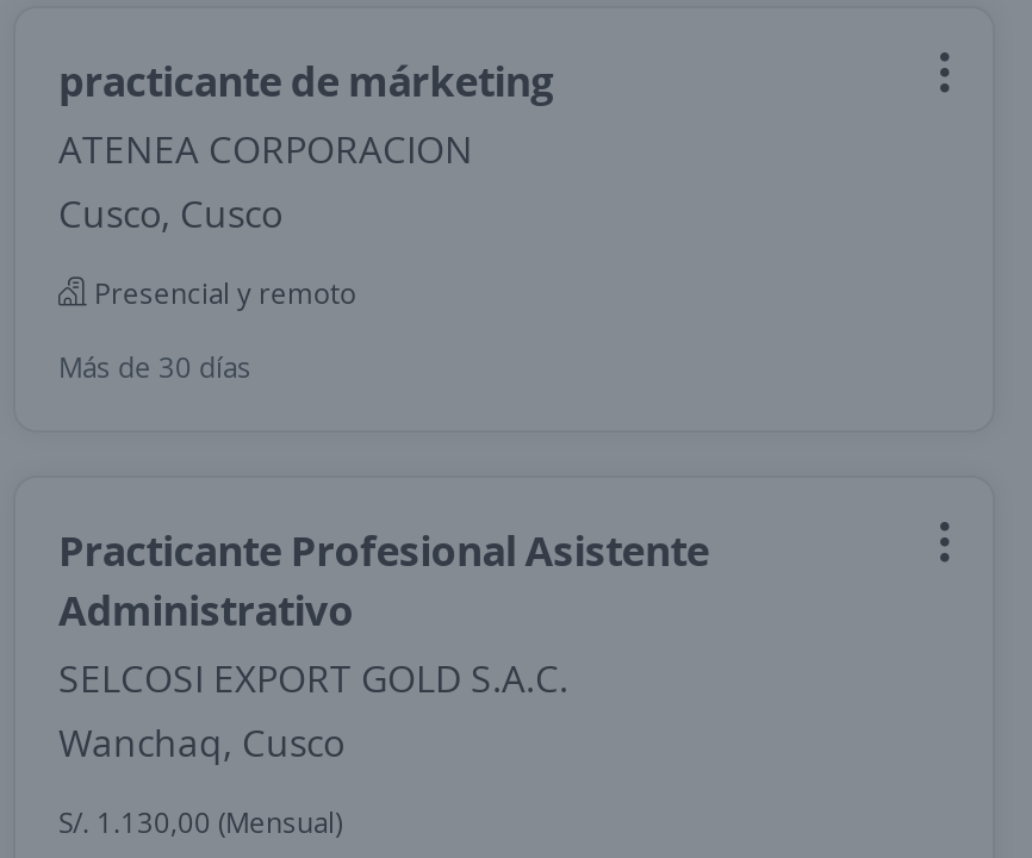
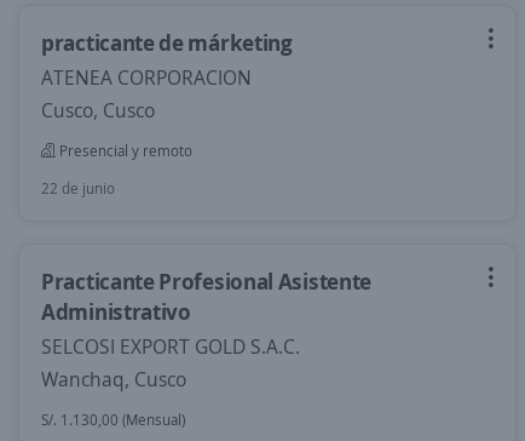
- Más de 30 días
+ 22 de junio
